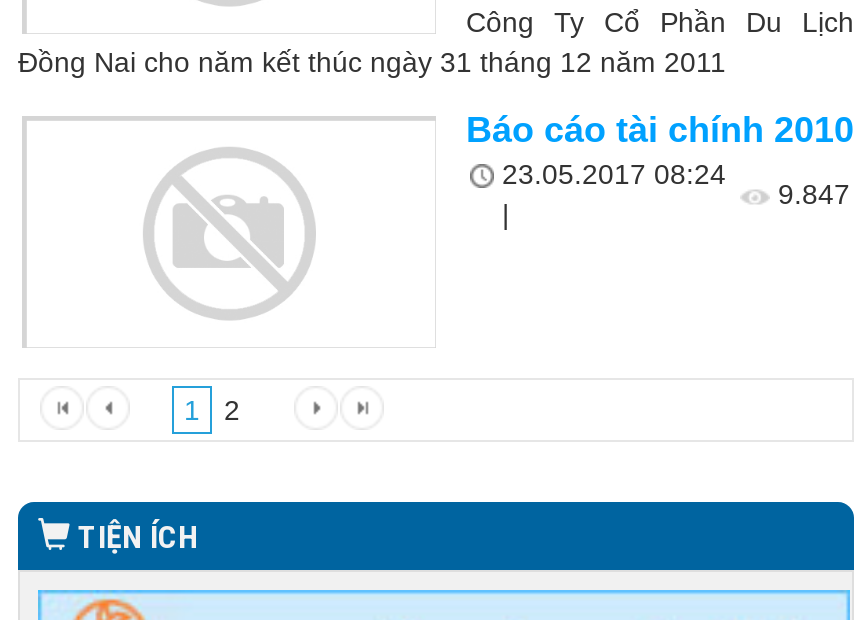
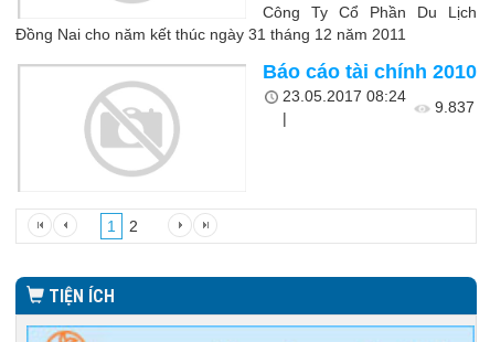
- 9.847
+ 9.837
